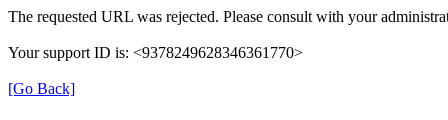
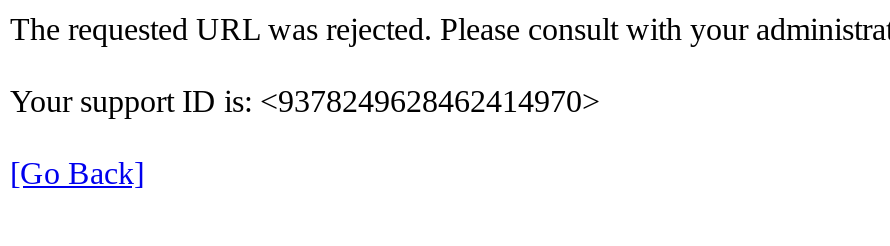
- Your support ID is: <9378249628346361770>
+ Your support ID is: <9378249628462414970>
